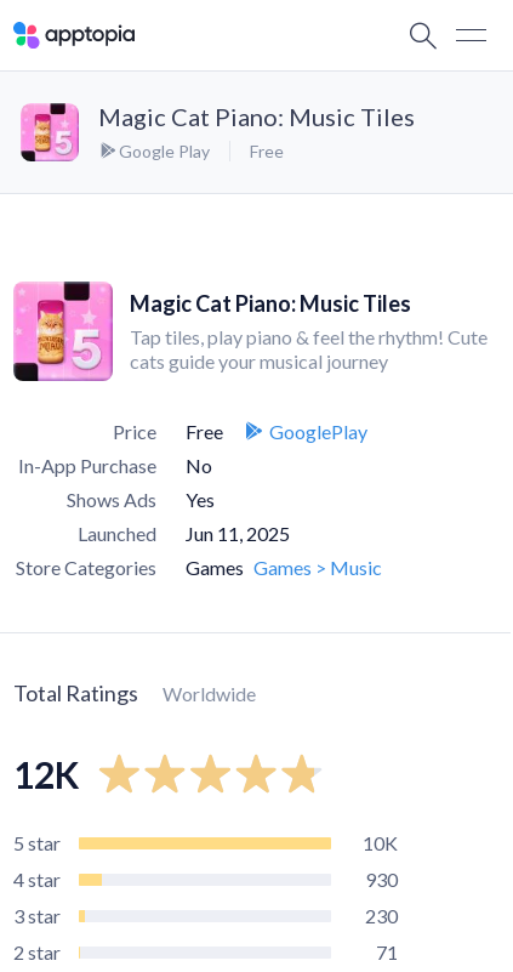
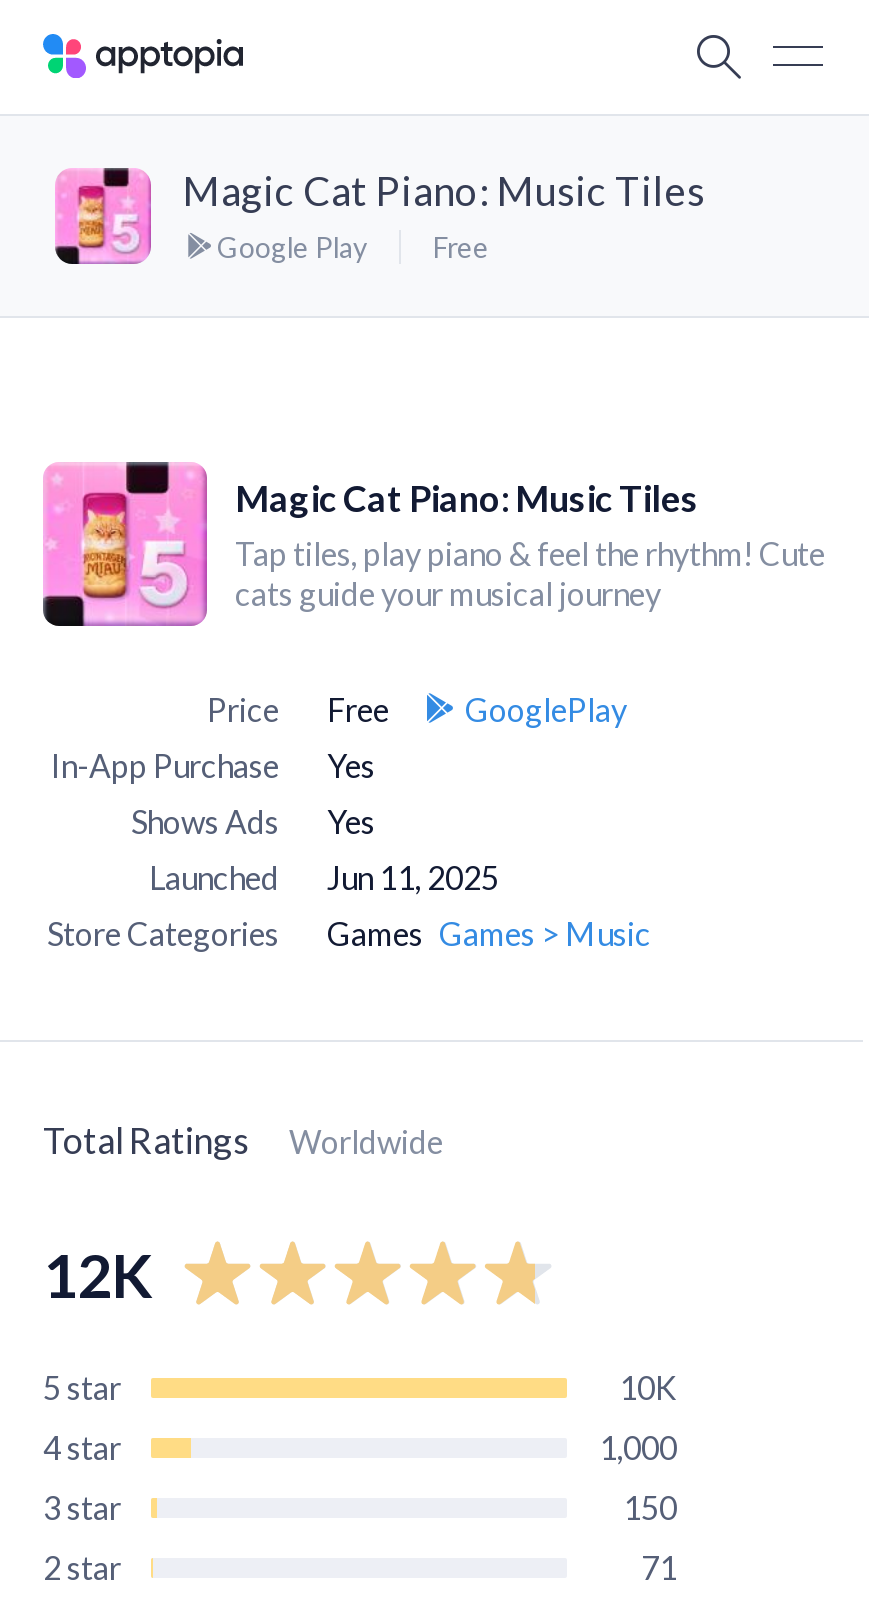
- No
+ Yes

- 930
+ 1,000

- 230
+ 150
